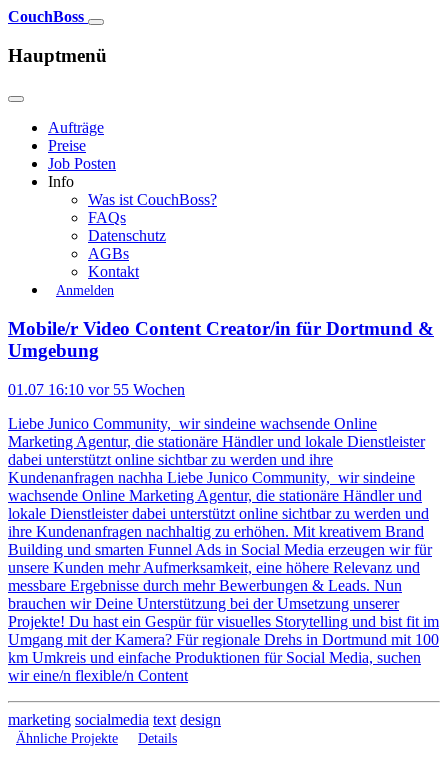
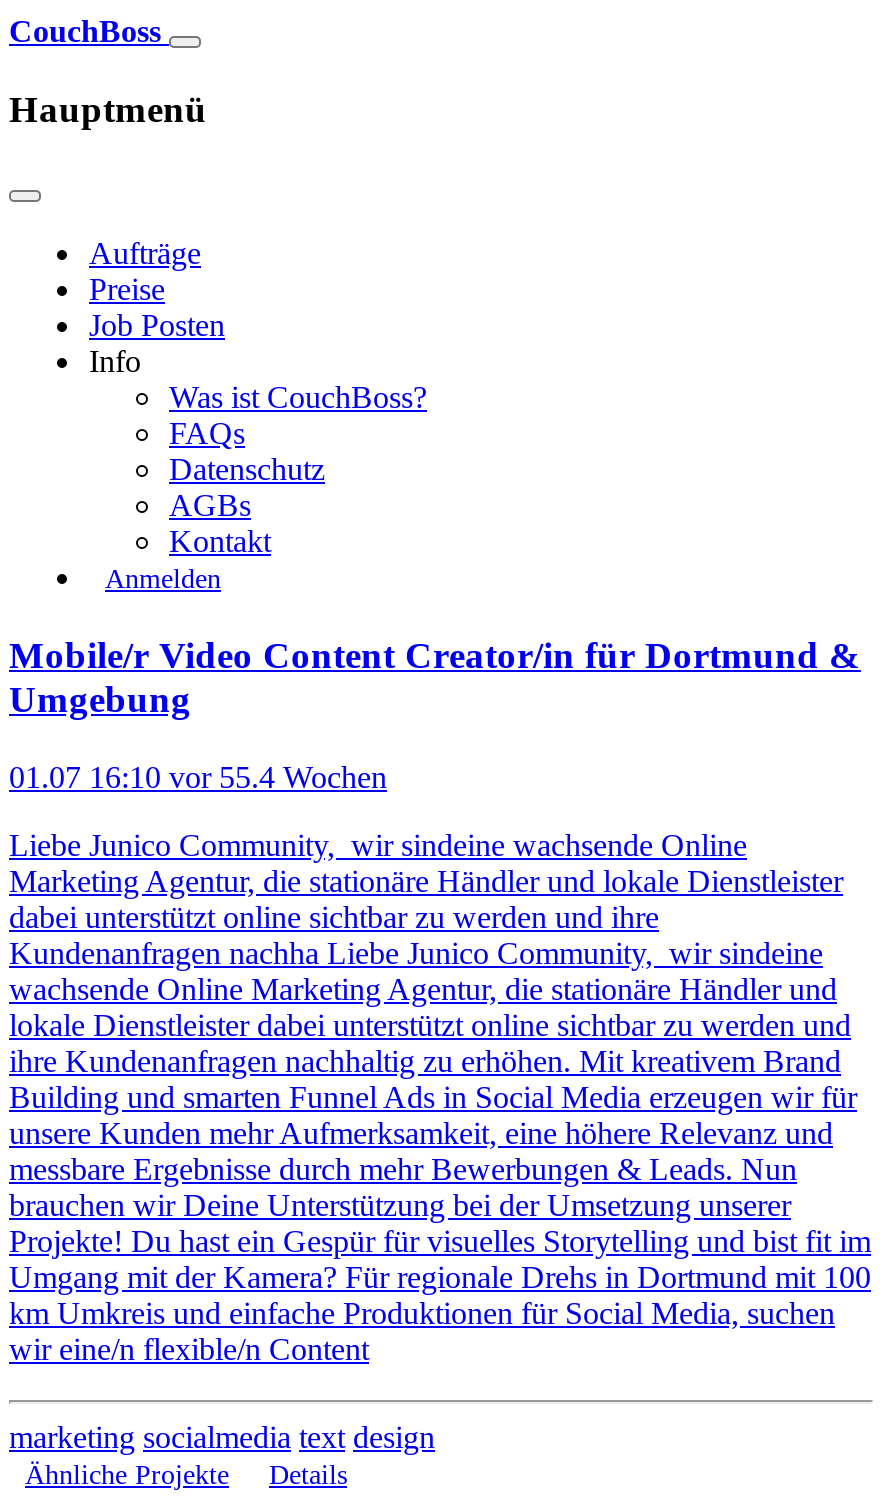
- 01.07 16:10 vor 55 Wochen
+ 01.07 16:10 vor 55.4 Wochen
